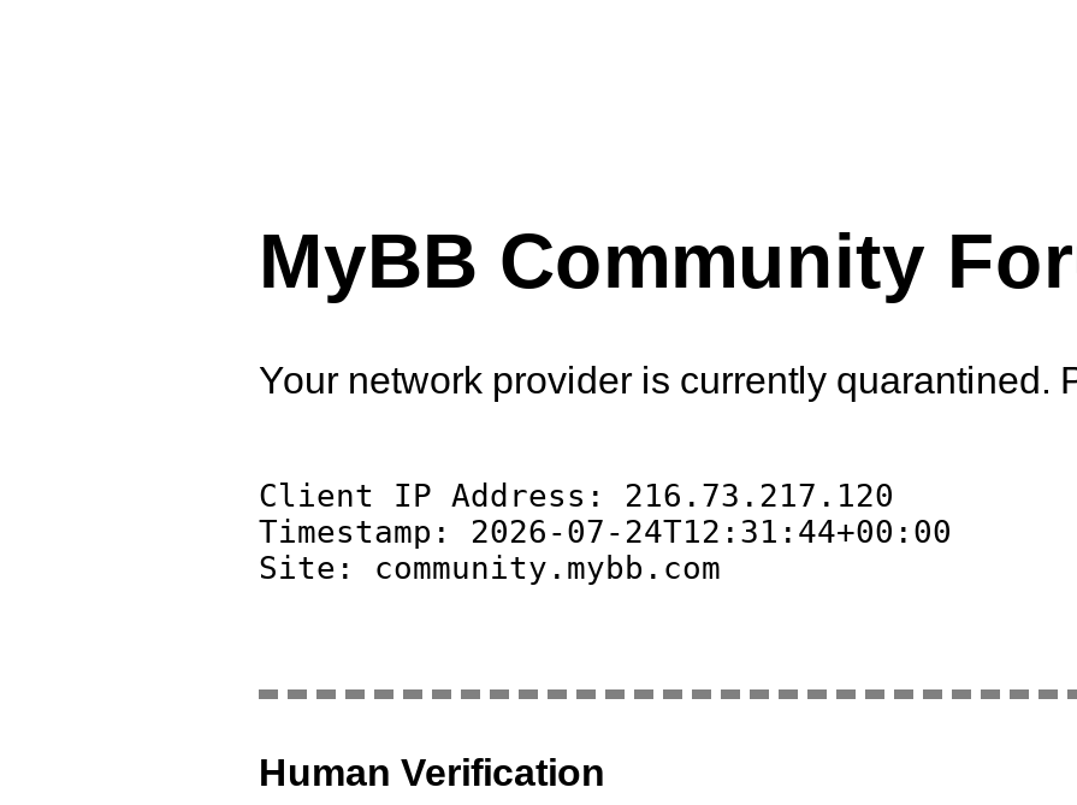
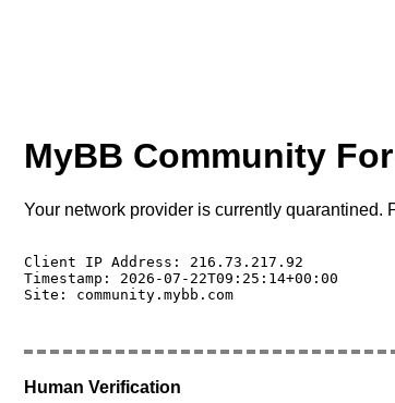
- Client IP Address: 216.73.217.120
+ Client IP Address: 216.73.217.92

- Timestamp: 2026-07-24T12:31:44+00:00
+ Timestamp: 2026-07-22T09:25:14+00:00
